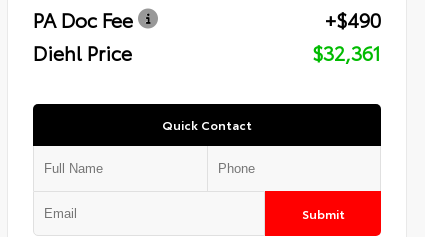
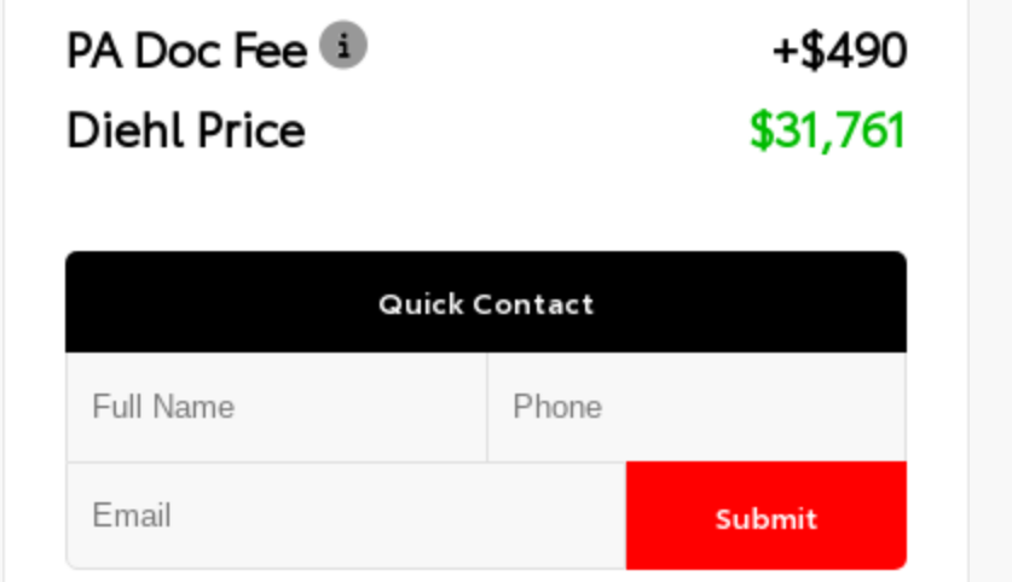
- $32,361
+ $31,761
